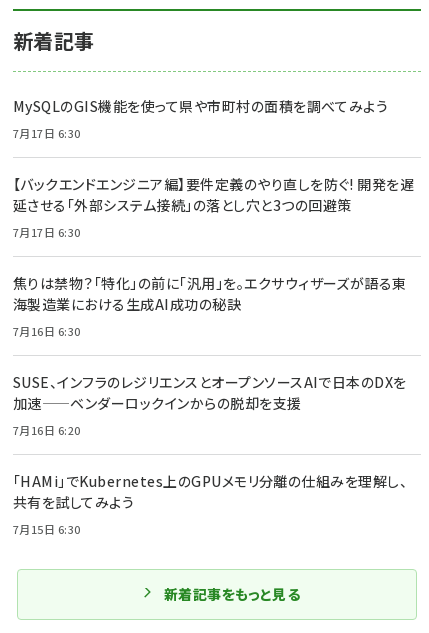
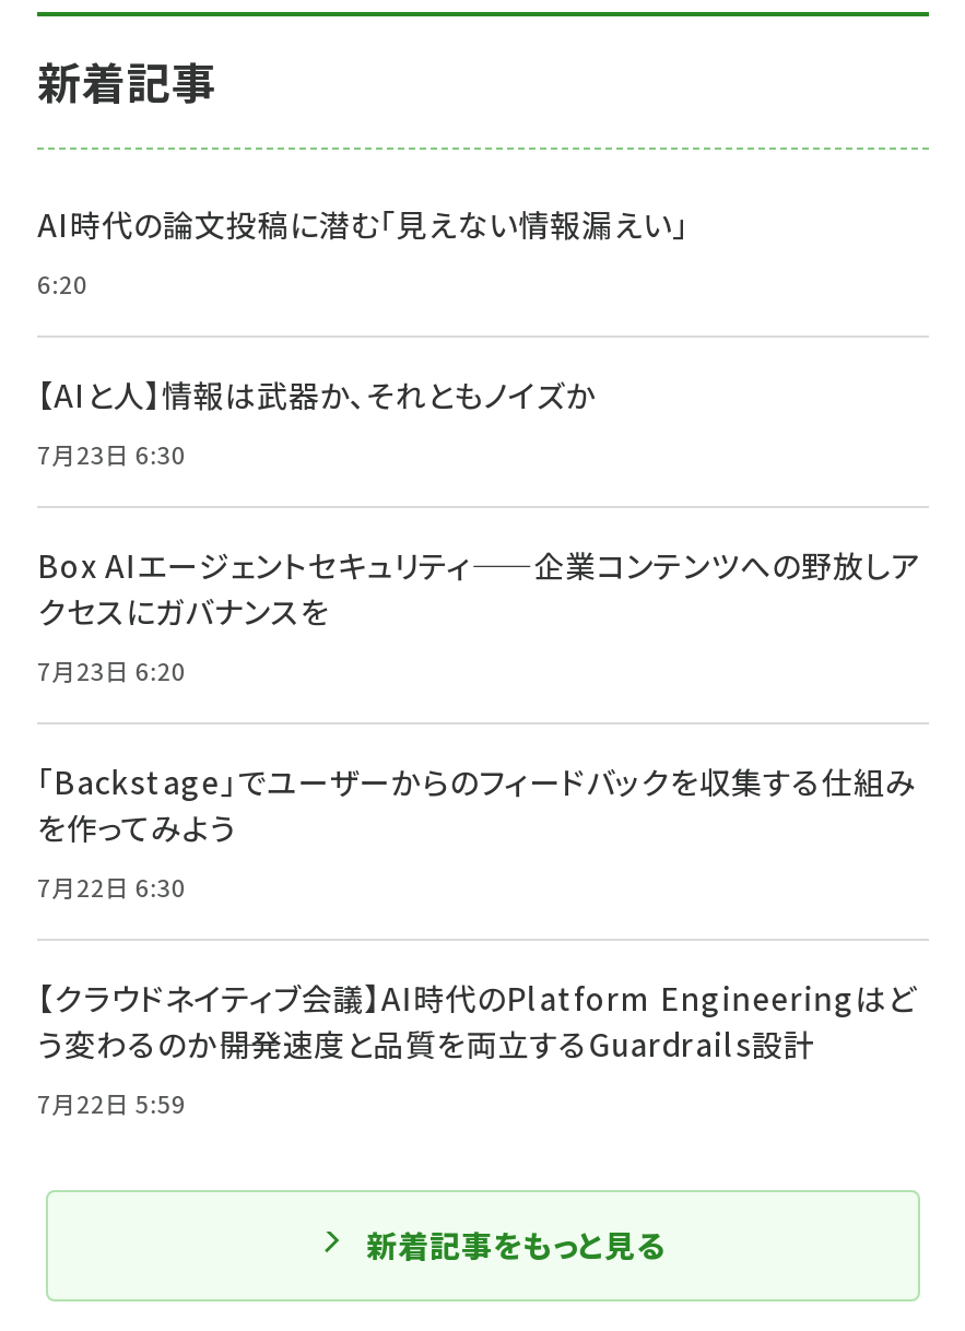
- MySQLのGIS機能を使って県や市町村の面積を調べてみよう
- 7月17日 6:30
+ AI時代の論文投稿に潜む「見えない情報漏えい」
+ 6:20

- 【バックエンドエンジニア編】要件定義のやり直しを防ぐ! 開発を遅
- 延させる「外部システム接続」の落とし穴と3つの回避策
- 7月17日 6:30
+ 【AIと人】情報は武器か、それともノイズか
+ 7月23日 6:30

- 焦りは禁物？「特化」の前に「汎用」を。エクサウィザーズが語る東
- 海製造業における生成AI成功の秘訣
- 7月16日 6:30
+ Box AIエージェントセキュリティ——企業コンテンツへの野放しア
+ クセスにガバナンスを
+ 7月23日 6:20

- SUSE、インフラのレジリエンスとオープンソースAIで日本のDXを
- 加速——ベンダーロックインからの脱却を支援
- 7月16日 6:20
+ 「Backstage」でユーザーからのフィードバックを収集する仕組み
+ を作ってみよう
+ 7月22日 6:30

- 「HAMi」でKubernetes上のGPUメモリ分離の仕組みを理解し、
- 共有を試してみよう
- 7月15日 6:30
+ 【クラウドネイティブ会議】AI時代のPlatform Engineeringはど
+ う変わるのか――開発速度と品質を両立するGuardrails設計
+ 7月22日 5:59
